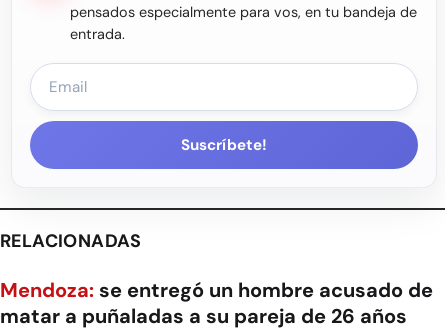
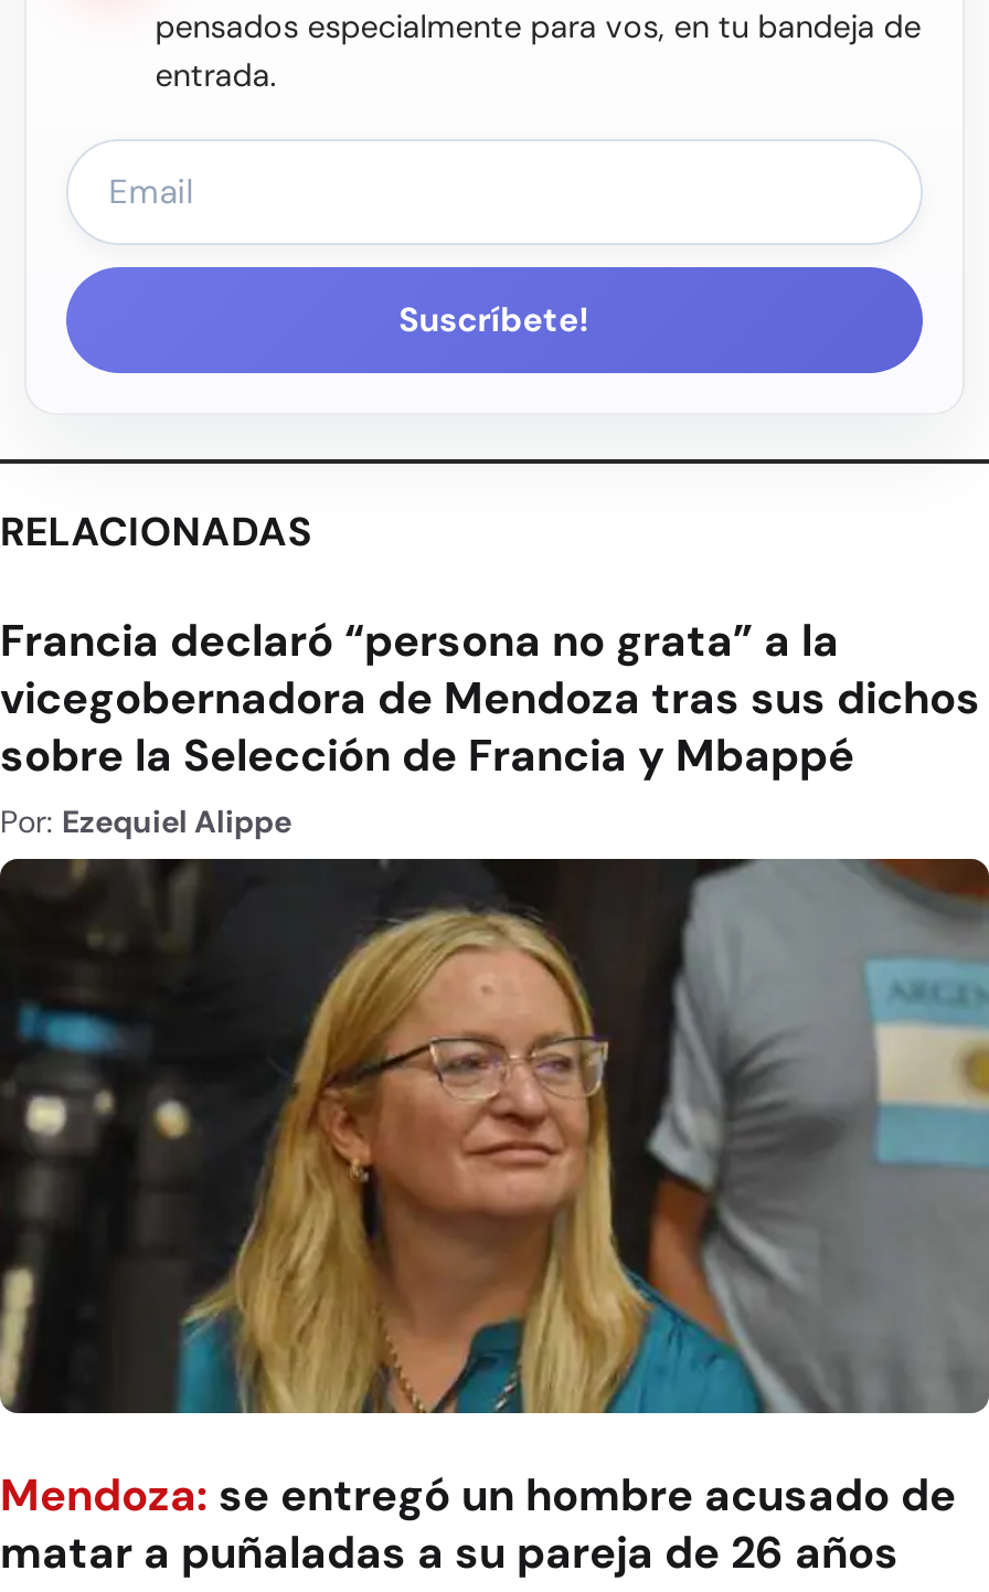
+ Francia declaró “persona no grata” a la
+ vicegobernadora de Mendoza tras sus dichos
+ sobre la Selección de Francia y Mbappé
+ Por: Ezequiel Alippe

+ [image]
